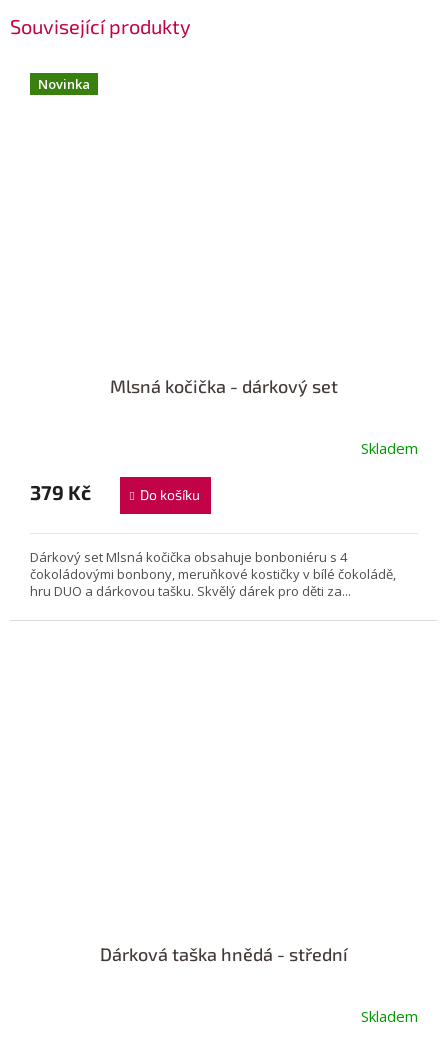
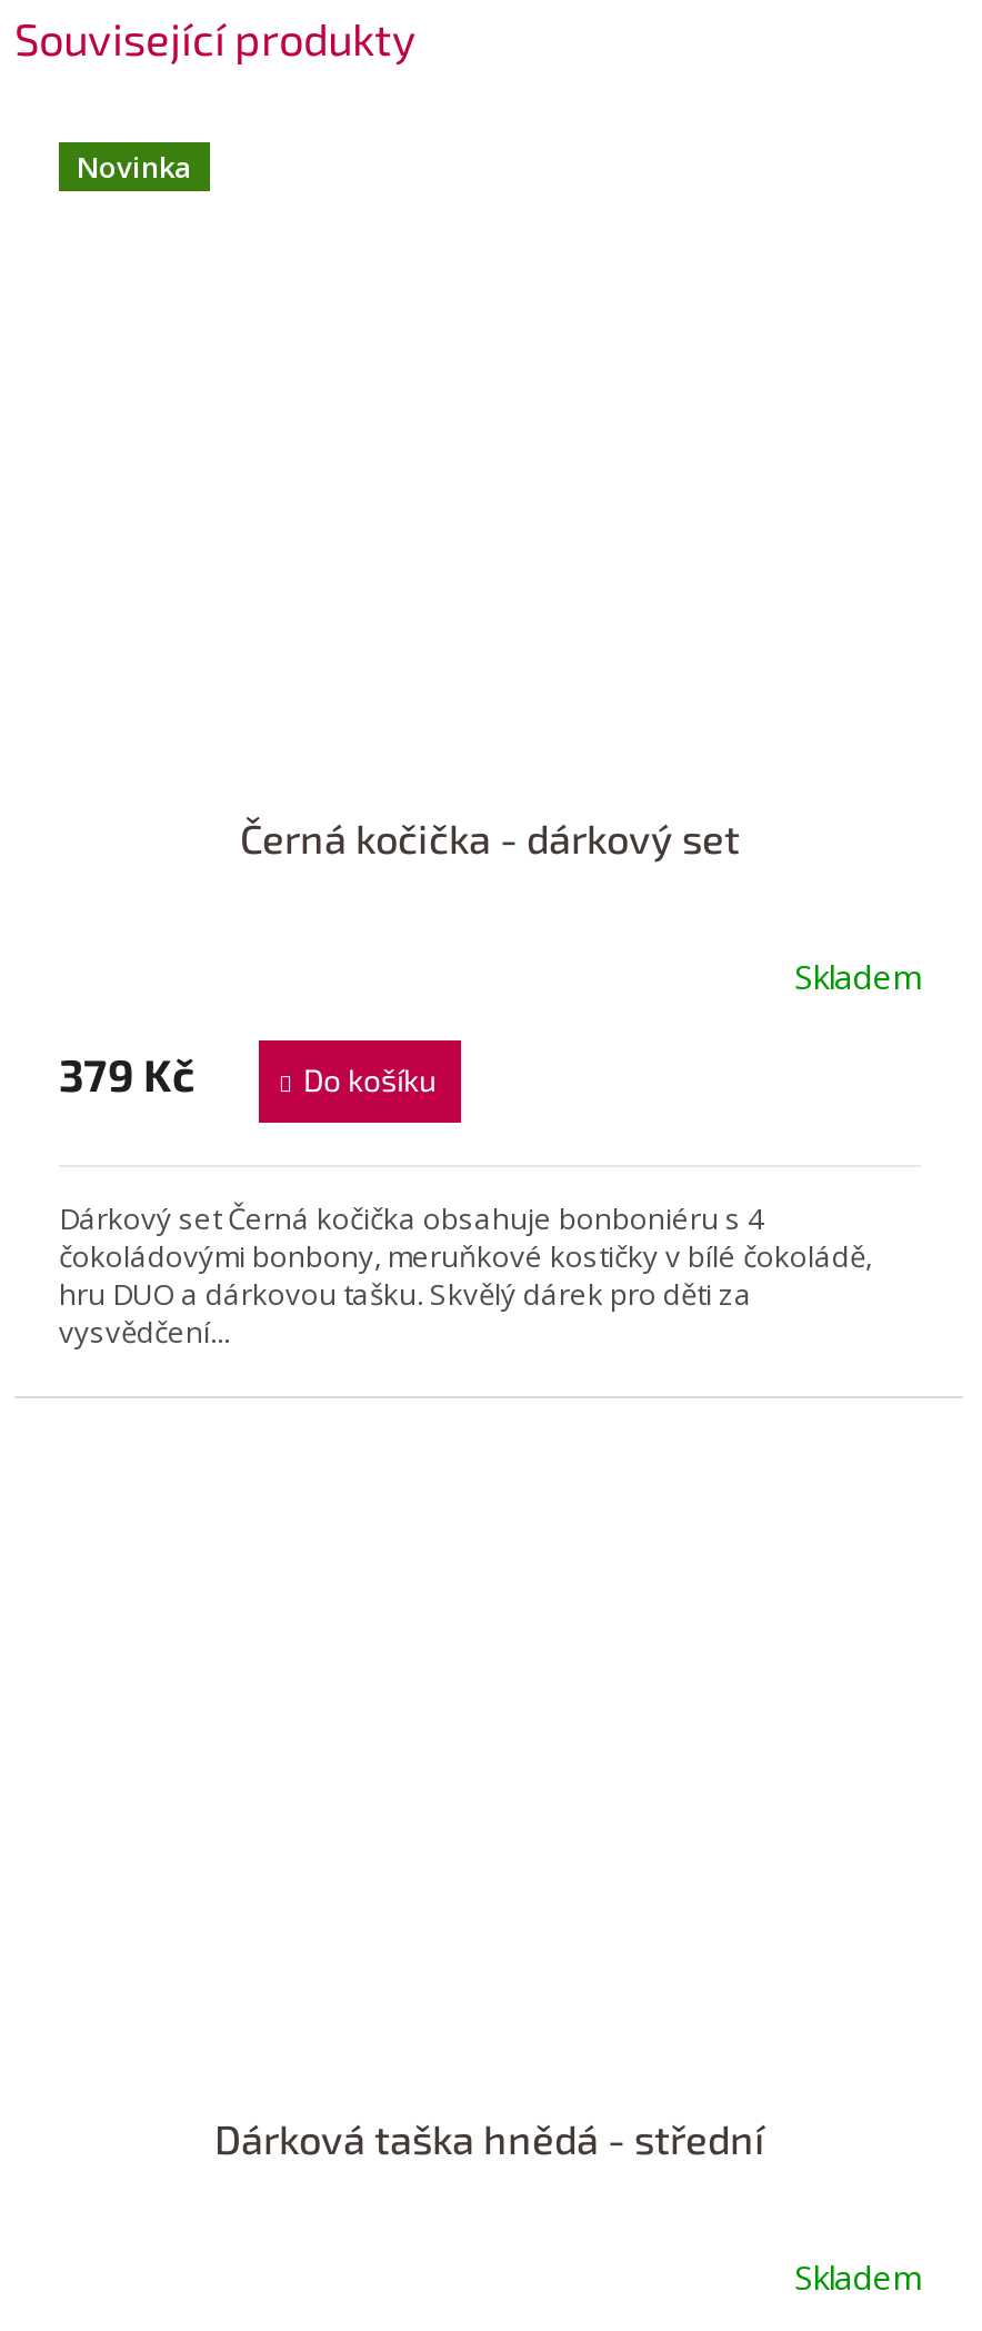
- Mlsná kočička - dárkový set
+ Černá kočička - dárkový set

- Dárkový set Mlsná kočička obsahuje bonboniéru s 4
+ Dárkový set Černá kočička obsahuje bonboniéru s 4

- hru DUO a dárkovou tašku. Skvělý dárek pro děti za...
+ hru DUO a dárkovou tašku. Skvělý dárek pro děti za
+ vysvědčení...
